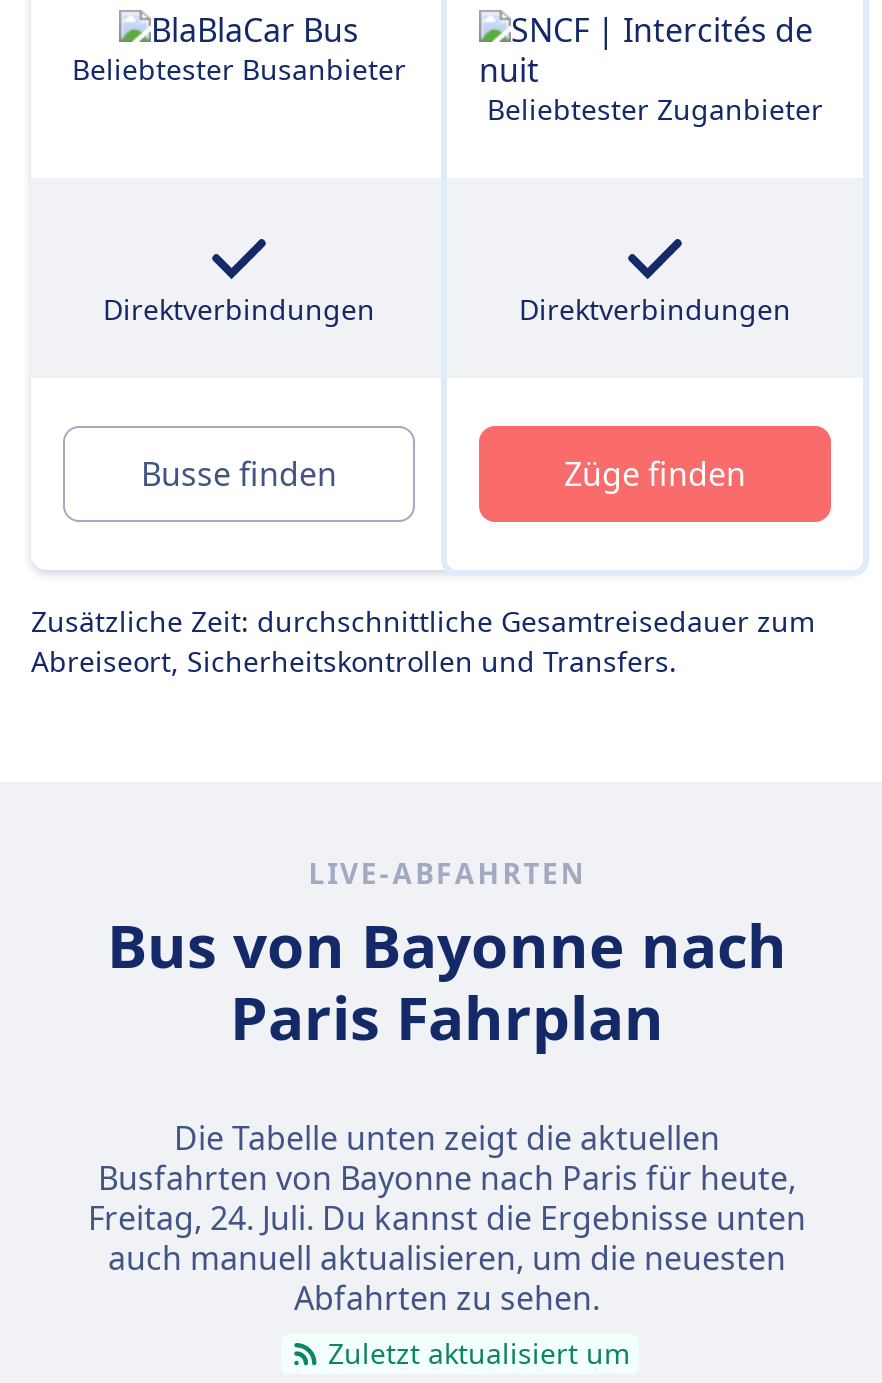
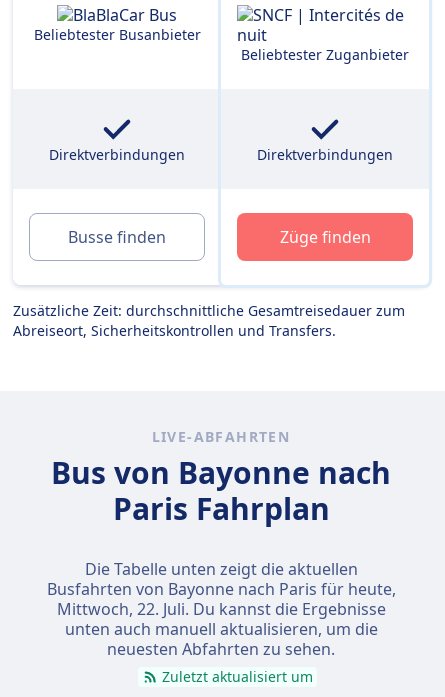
- Freitag, 24. Juli. Du kannst die Ergebnisse unten
- auch manuell aktualisieren, um die neuesten
- Abfahrten zu sehen.
+ Mittwoch, 22. Juli. Du kannst die Ergebnisse
+ unten auch manuell aktualisieren, um die
+ neuesten Abfahrten zu sehen.
